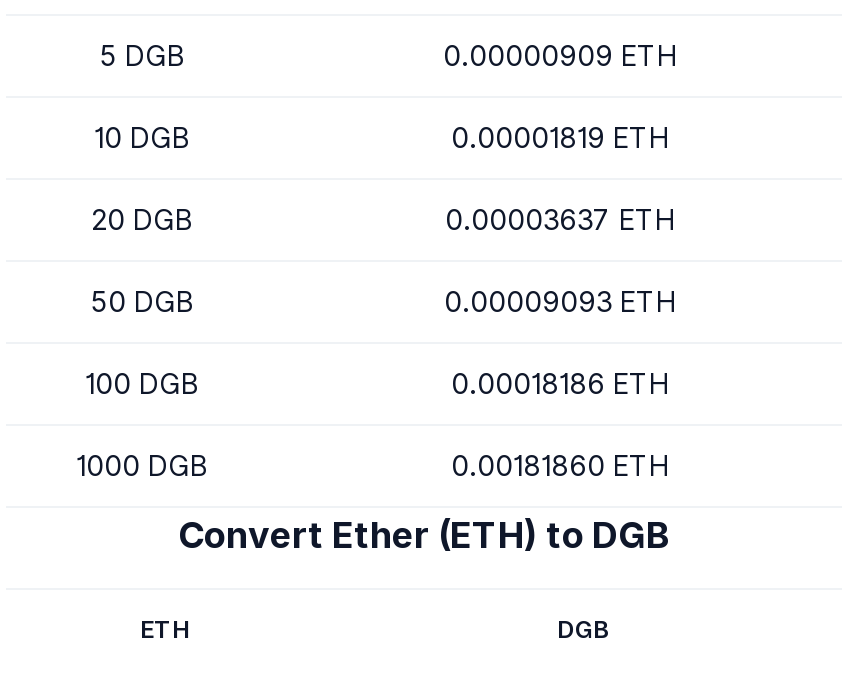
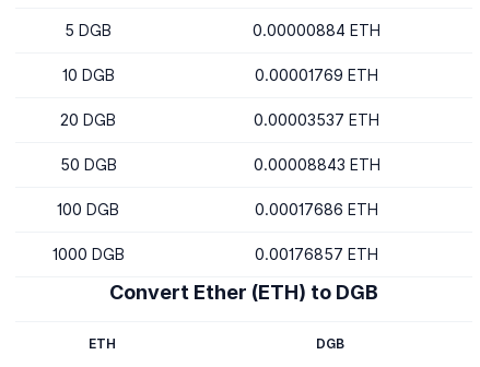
- 0.00000909 ETH
+ 0.00000884 ETH

- 0.00001819 ETH
+ 0.00001769 ETH

- 0.00003637 ETH
+ 0.00003537 ETH

- 0.00009093 ETH
+ 0.00008843 ETH

- 0.00018186 ETH
+ 0.00017686 ETH

- 0.00181860 ETH
+ 0.00176857 ETH
